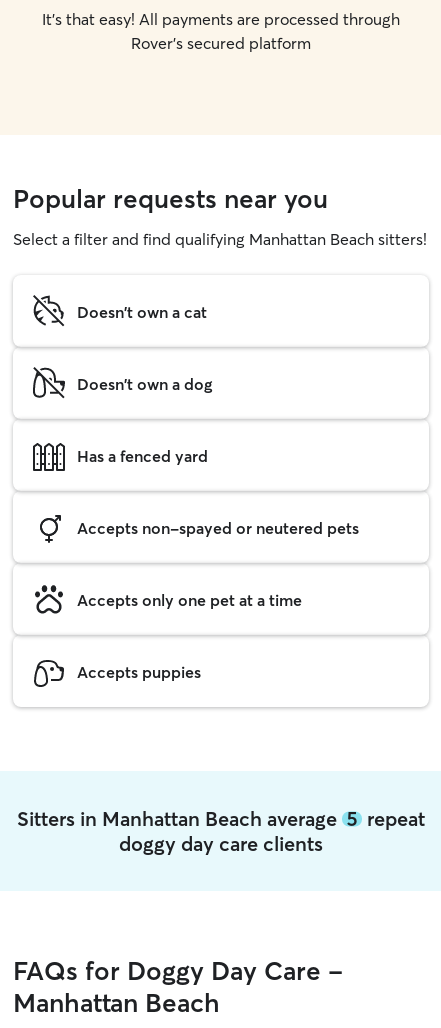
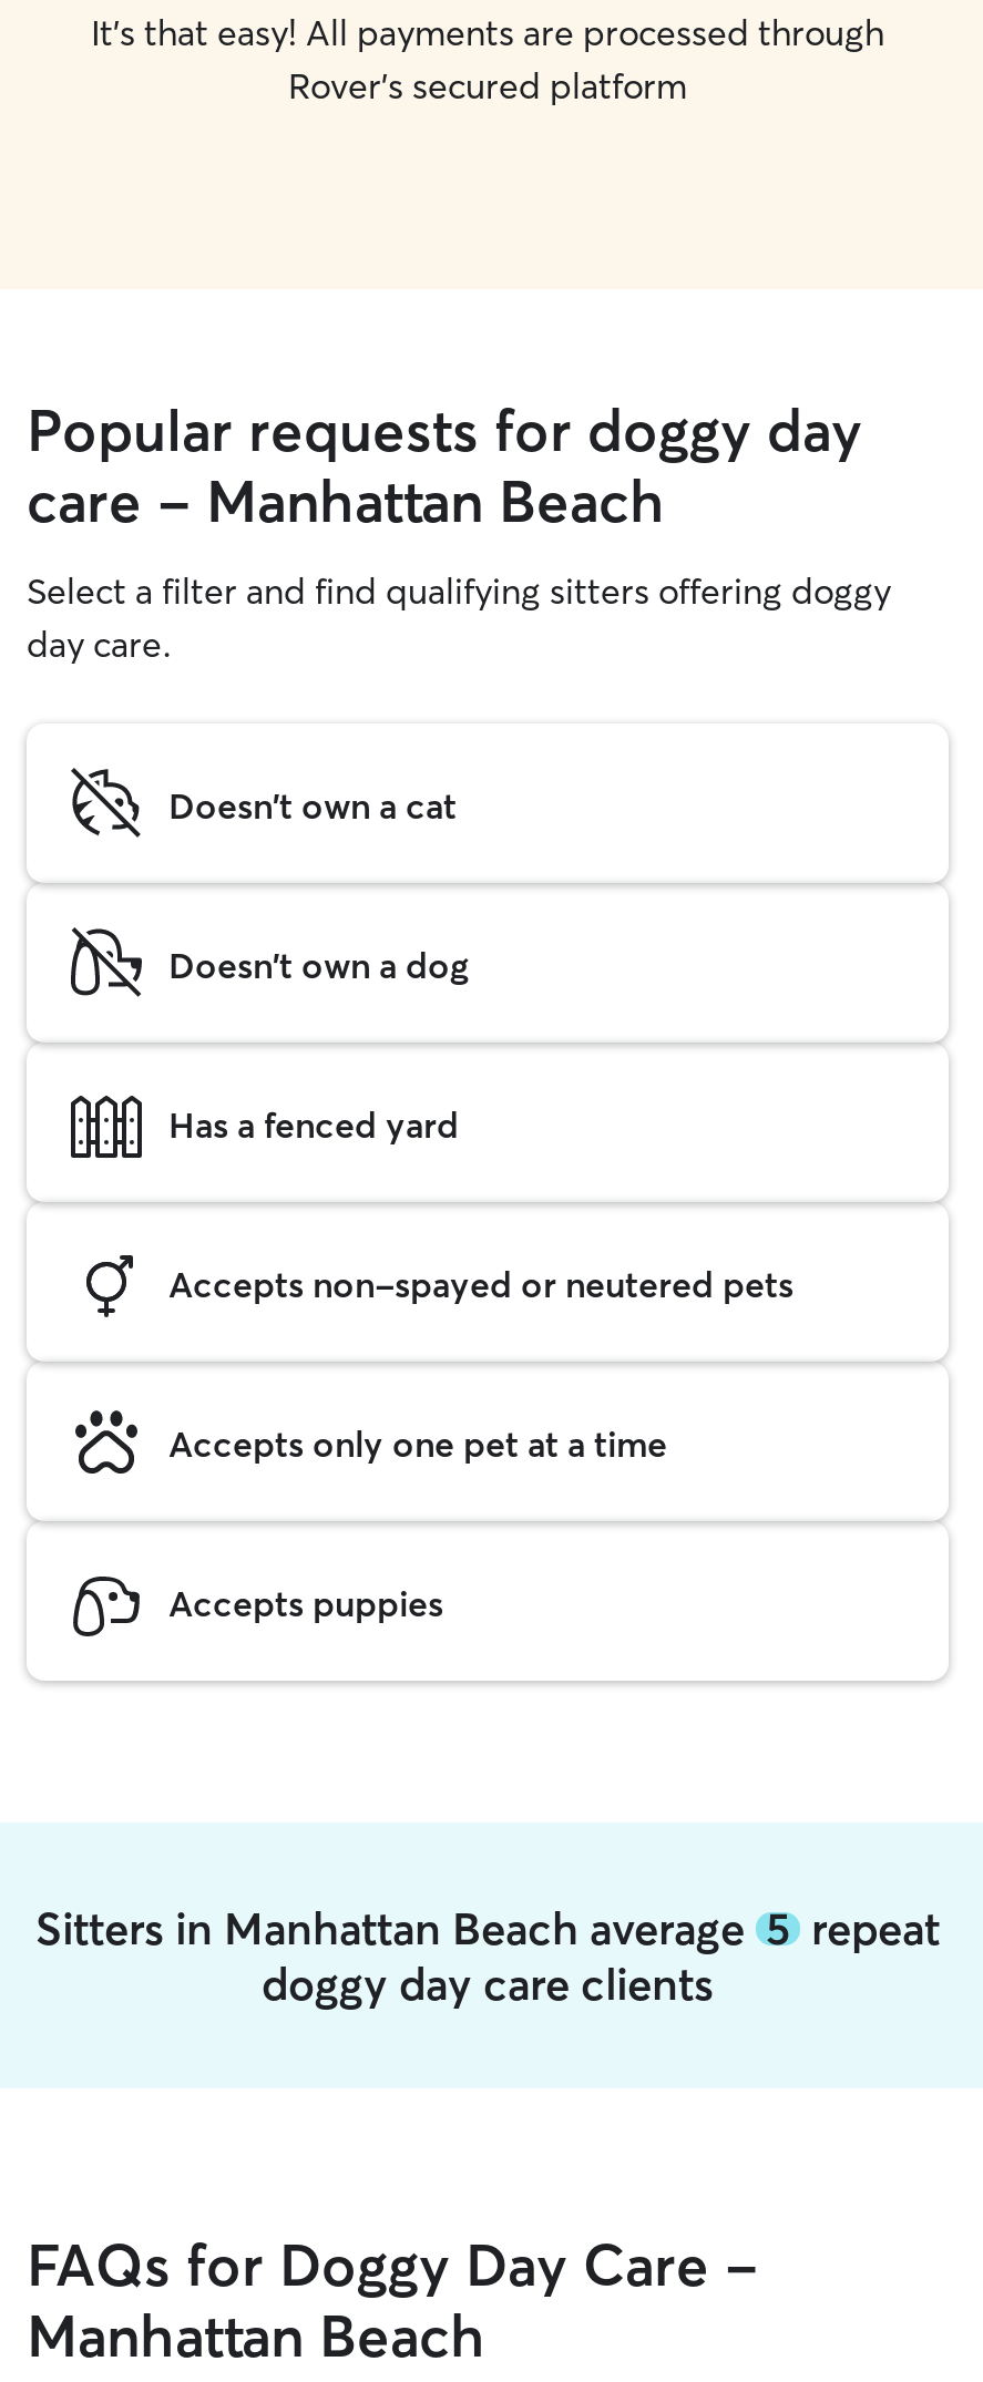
- Popular requests near you
- Select a filter and find qualifying Manhattan Beach sitters!
+ Popular requests for doggy day
+ care - Manhattan Beach
+ Select a filter and find qualifying sitters offering doggy
+ day care.
